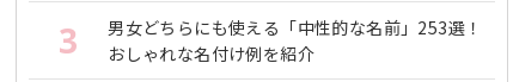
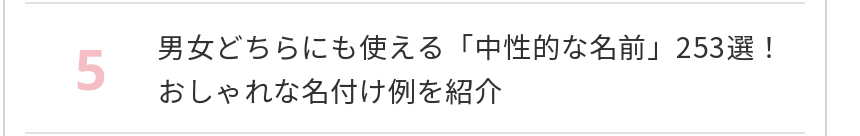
- 3 男女どちらにも使える「中性的な名前」253選！ おしゃれな名付け例を紹介
+ 5 男女どちらにも使える「中性的な名前」253選！ おしゃれな名付け例を紹介
